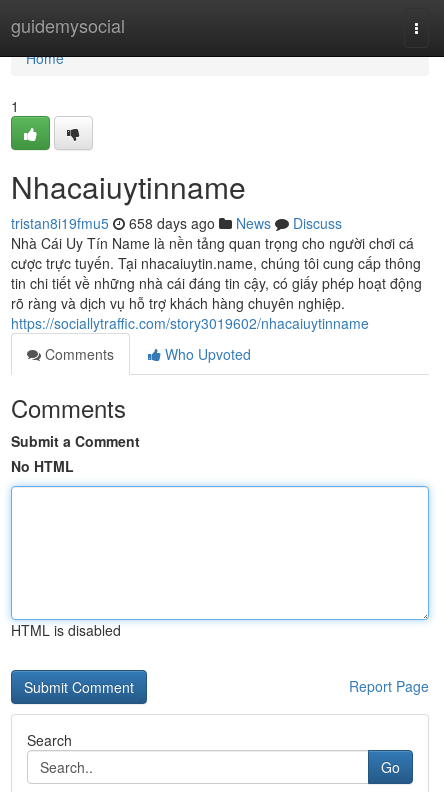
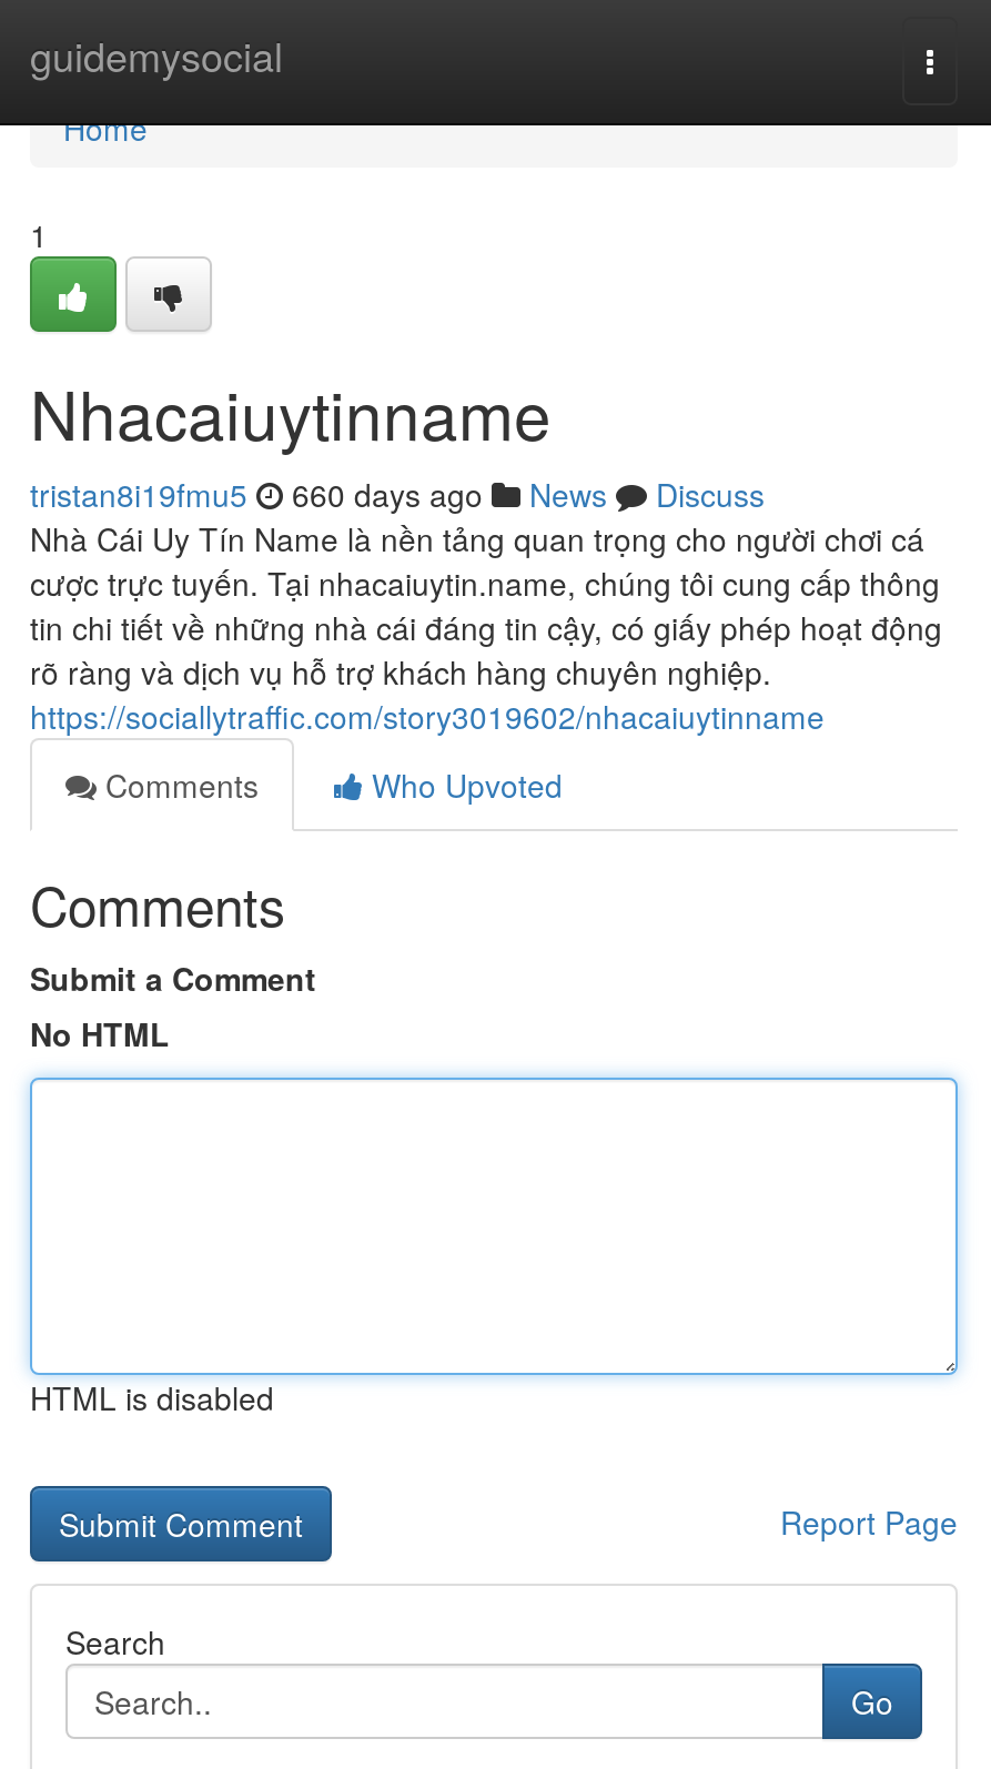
- tristan8i19fmu5 658 days ago News Discuss
+ tristan8i19fmu5 660 days ago News Discuss
